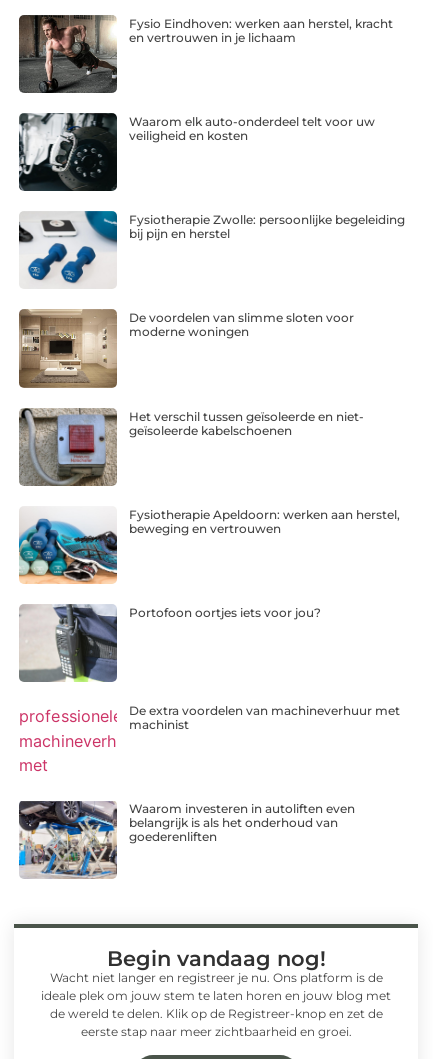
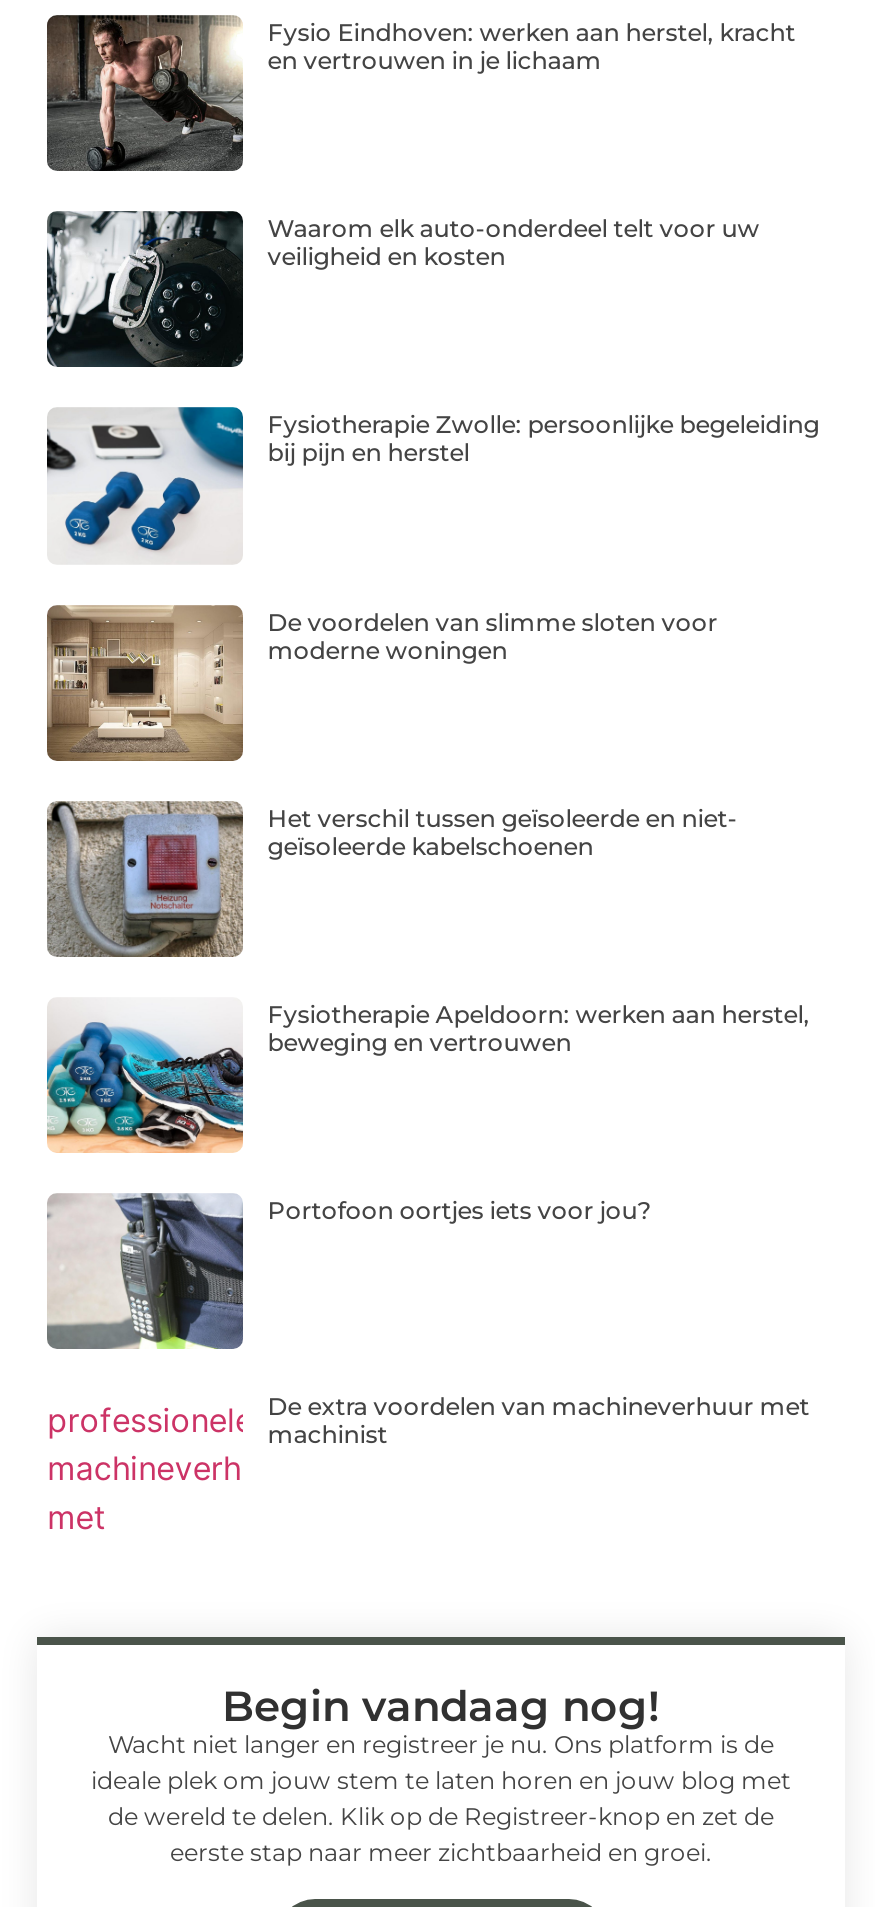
- [image]
- Waarom investeren in autoliften even
- belangrijk is als het onderhoud van
- goederenliften
